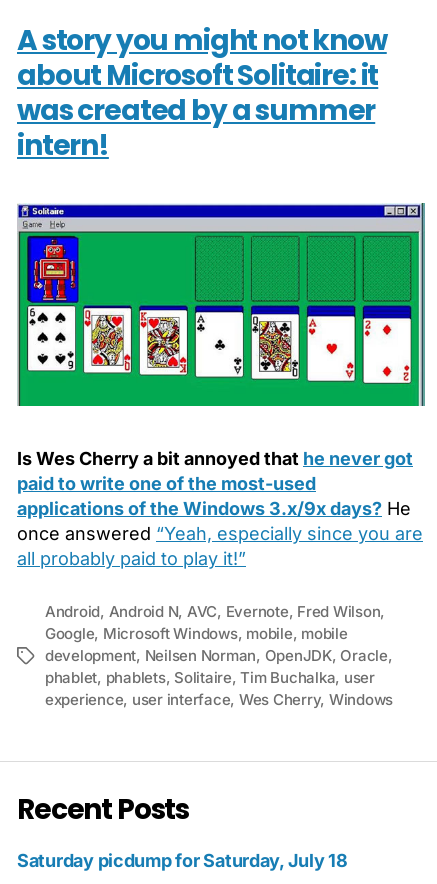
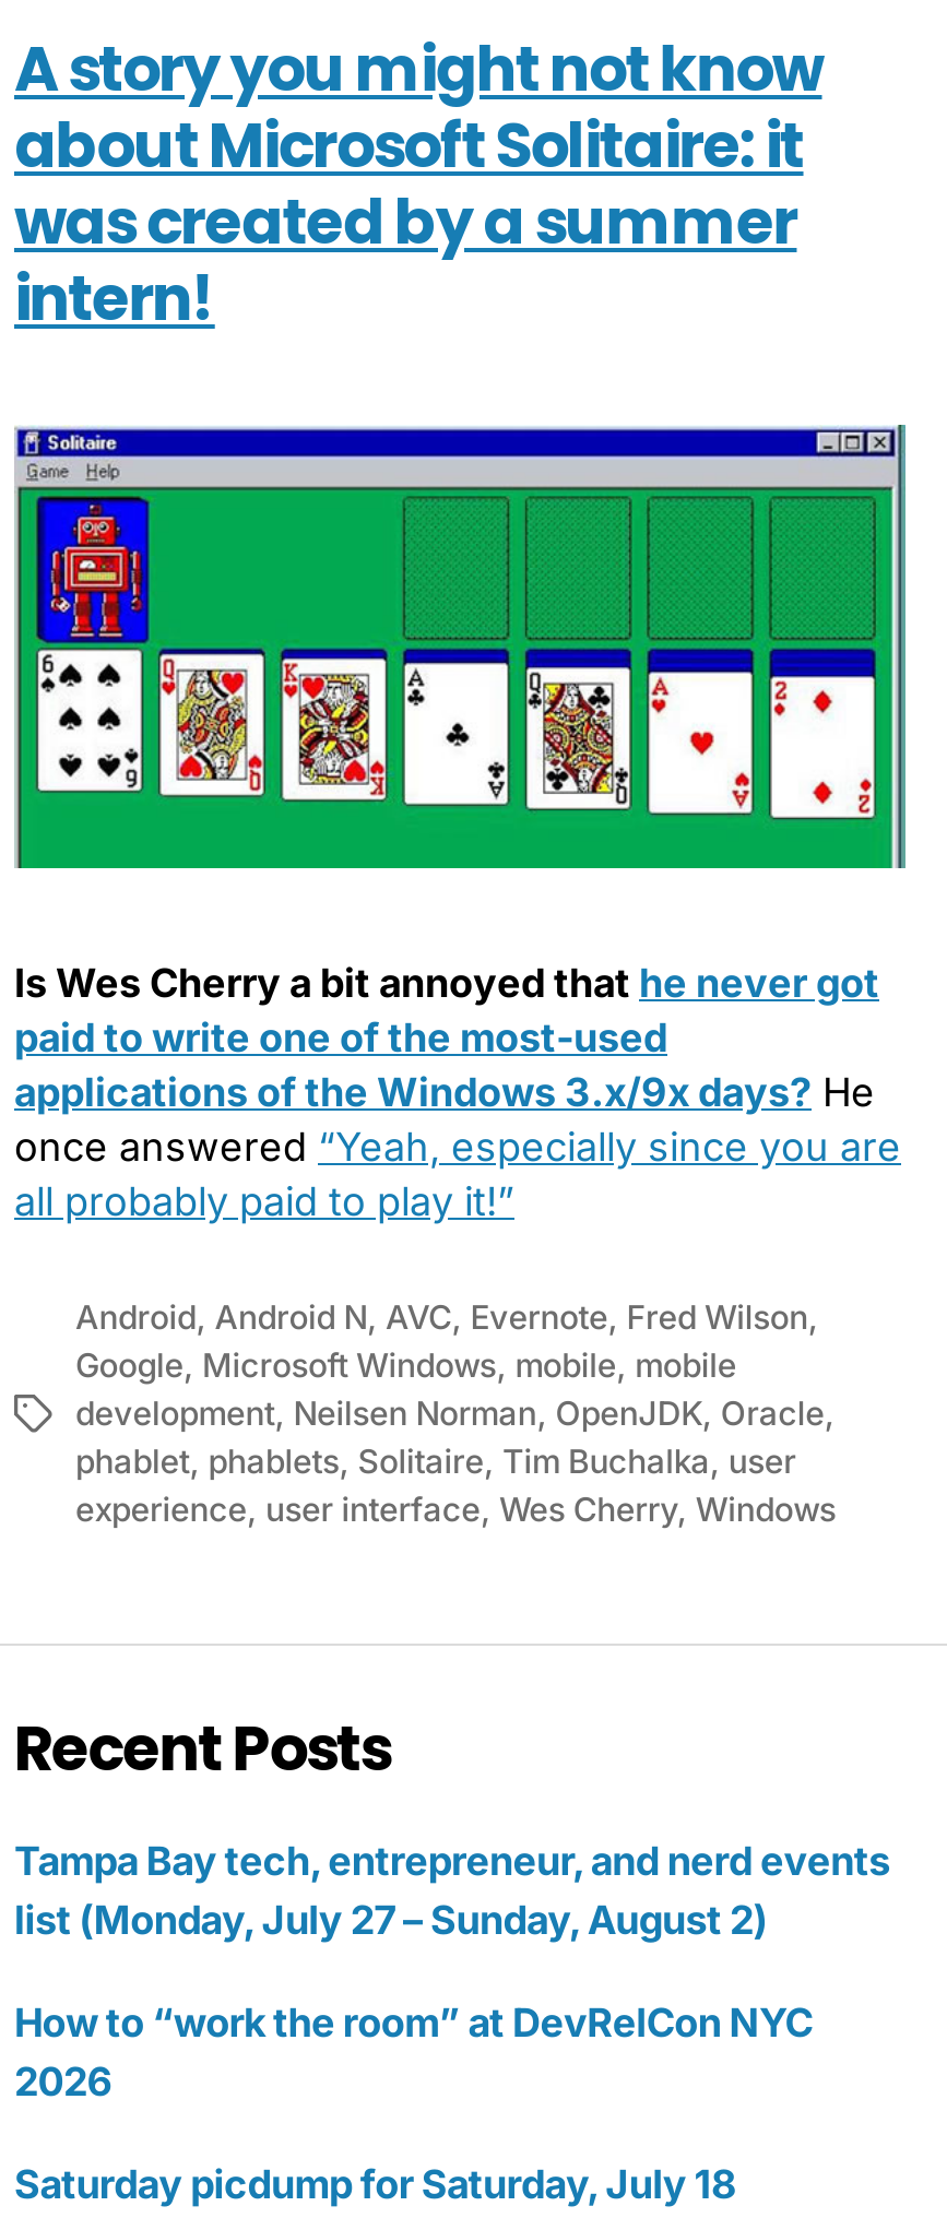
+ Tampa Bay tech, entrepreneur, and nerd events
+ list (Monday, July 27 – Sunday, August 2)
+ How to “work the room” at DevRelCon NYC
+ 2026
